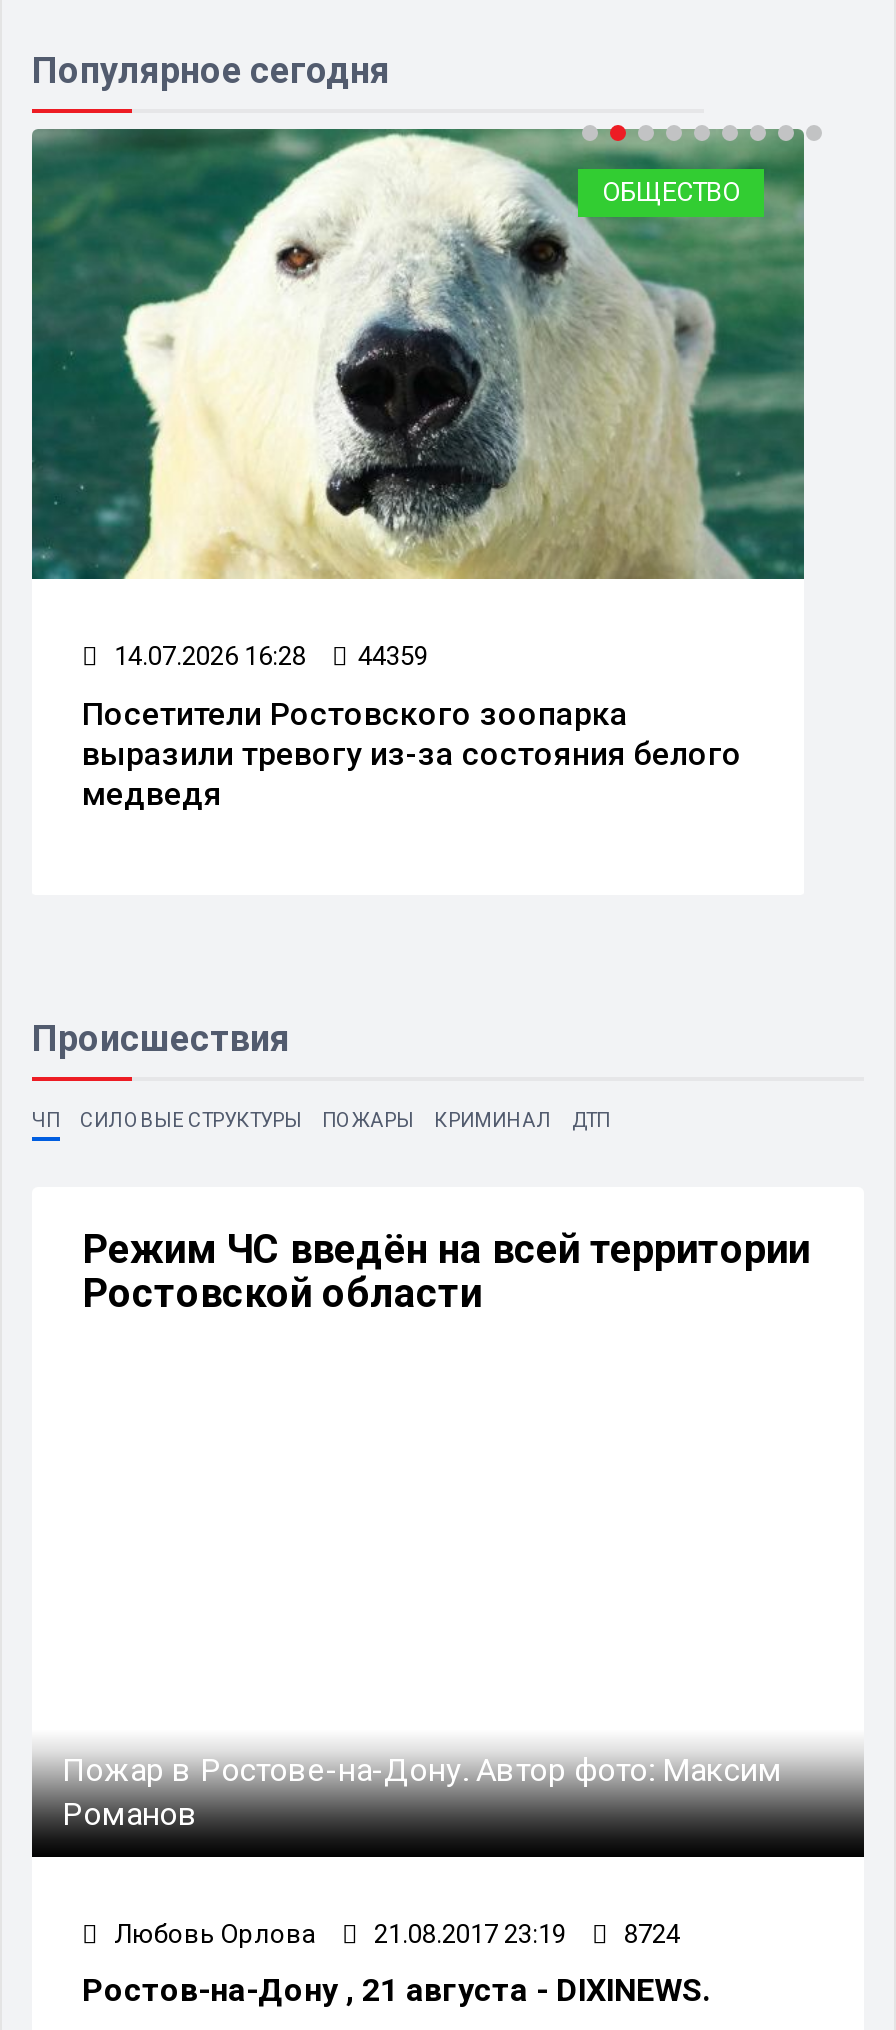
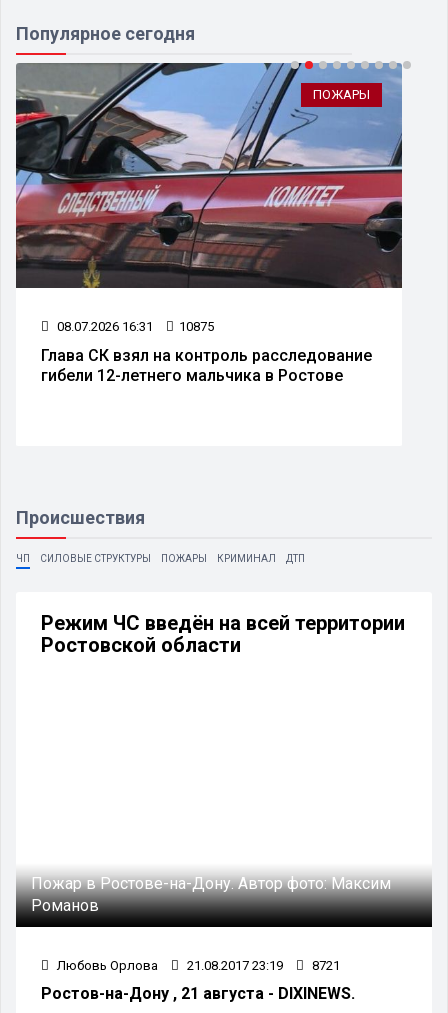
- [image]
- ОБЩЕСТВО
+ [image]
+ ПОЖАРЫ

- 14.07.2026 16:28
- 44359
+ 08.07.2026 16:31
+ 10875

- Посетители Ростовского зоопарка
- выразили тревогу из-за состояния белого
- медведя
+ Глава СК взял на контроль расследование
+ гибели 12-летнего мальчика в Ростове

- Любовь Орлова 21.08.2017 23:19 8724
+ Любовь Орлова 21.08.2017 23:19 8721
